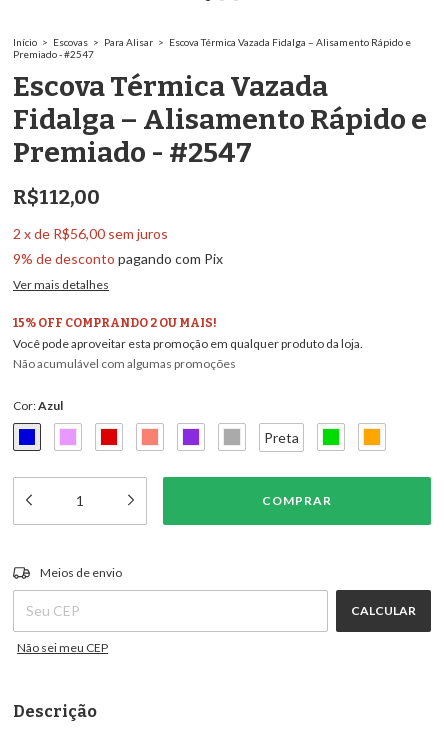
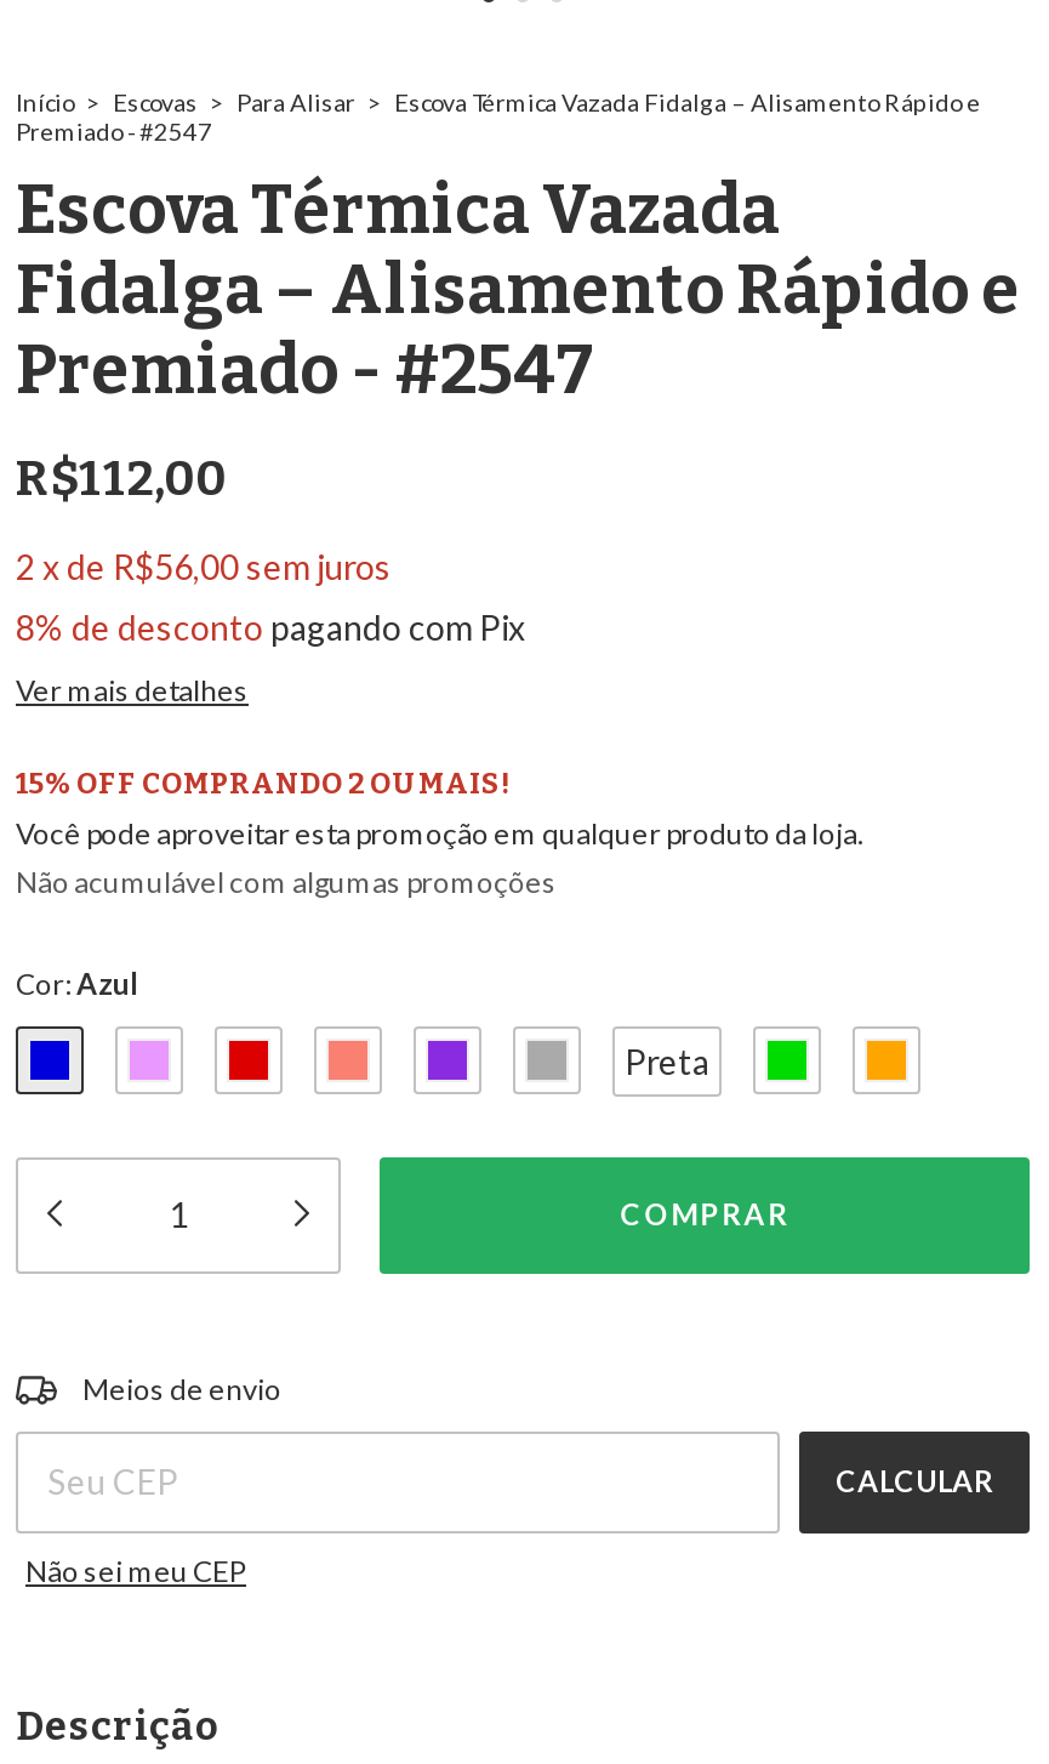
- 9% de desconto pagando com Pix
+ 8% de desconto pagando com Pix
